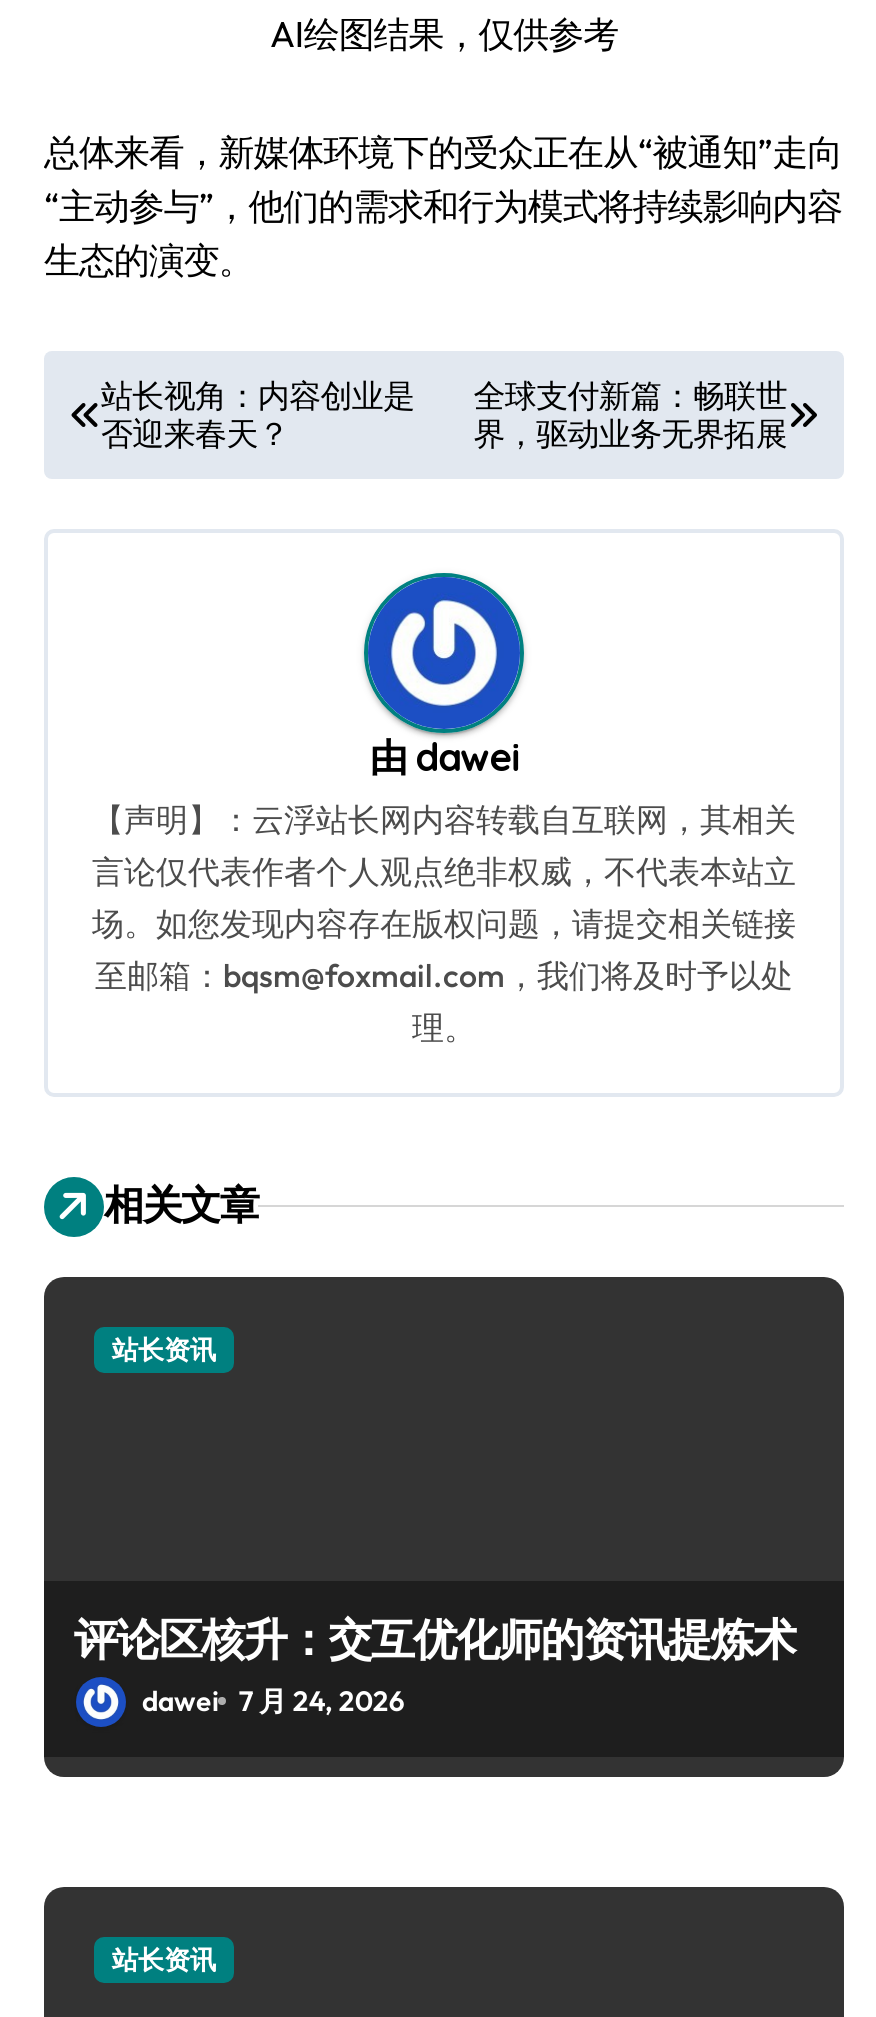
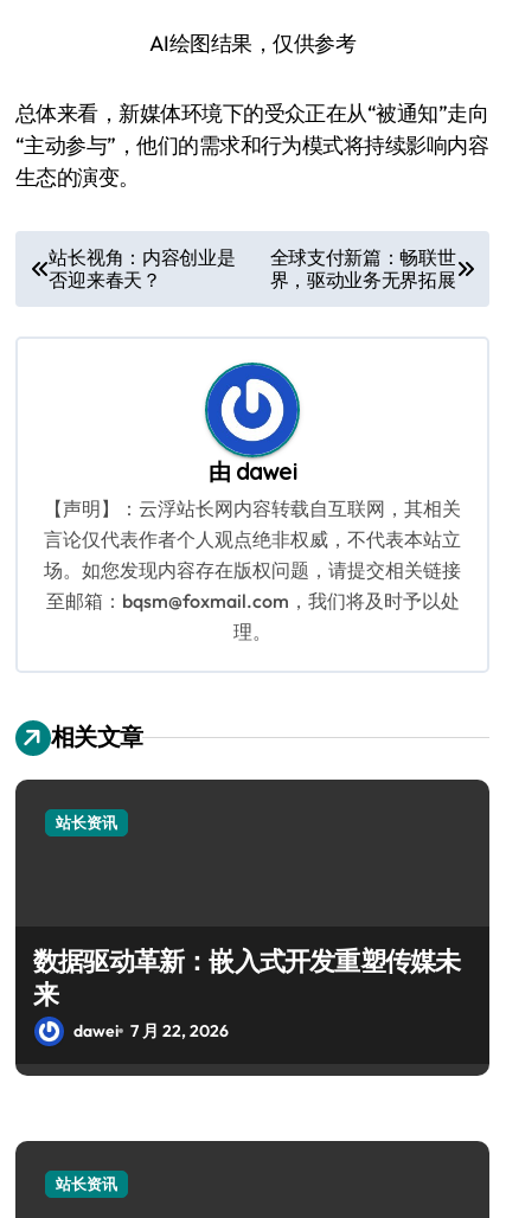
- 评论区核升：交互优化师的资讯提炼术
- dawei 7 月 24, 2026
+ 数据驱动革新：嵌入式开发重塑传媒未
+ 来
+ dawei 7 月 22, 2026
